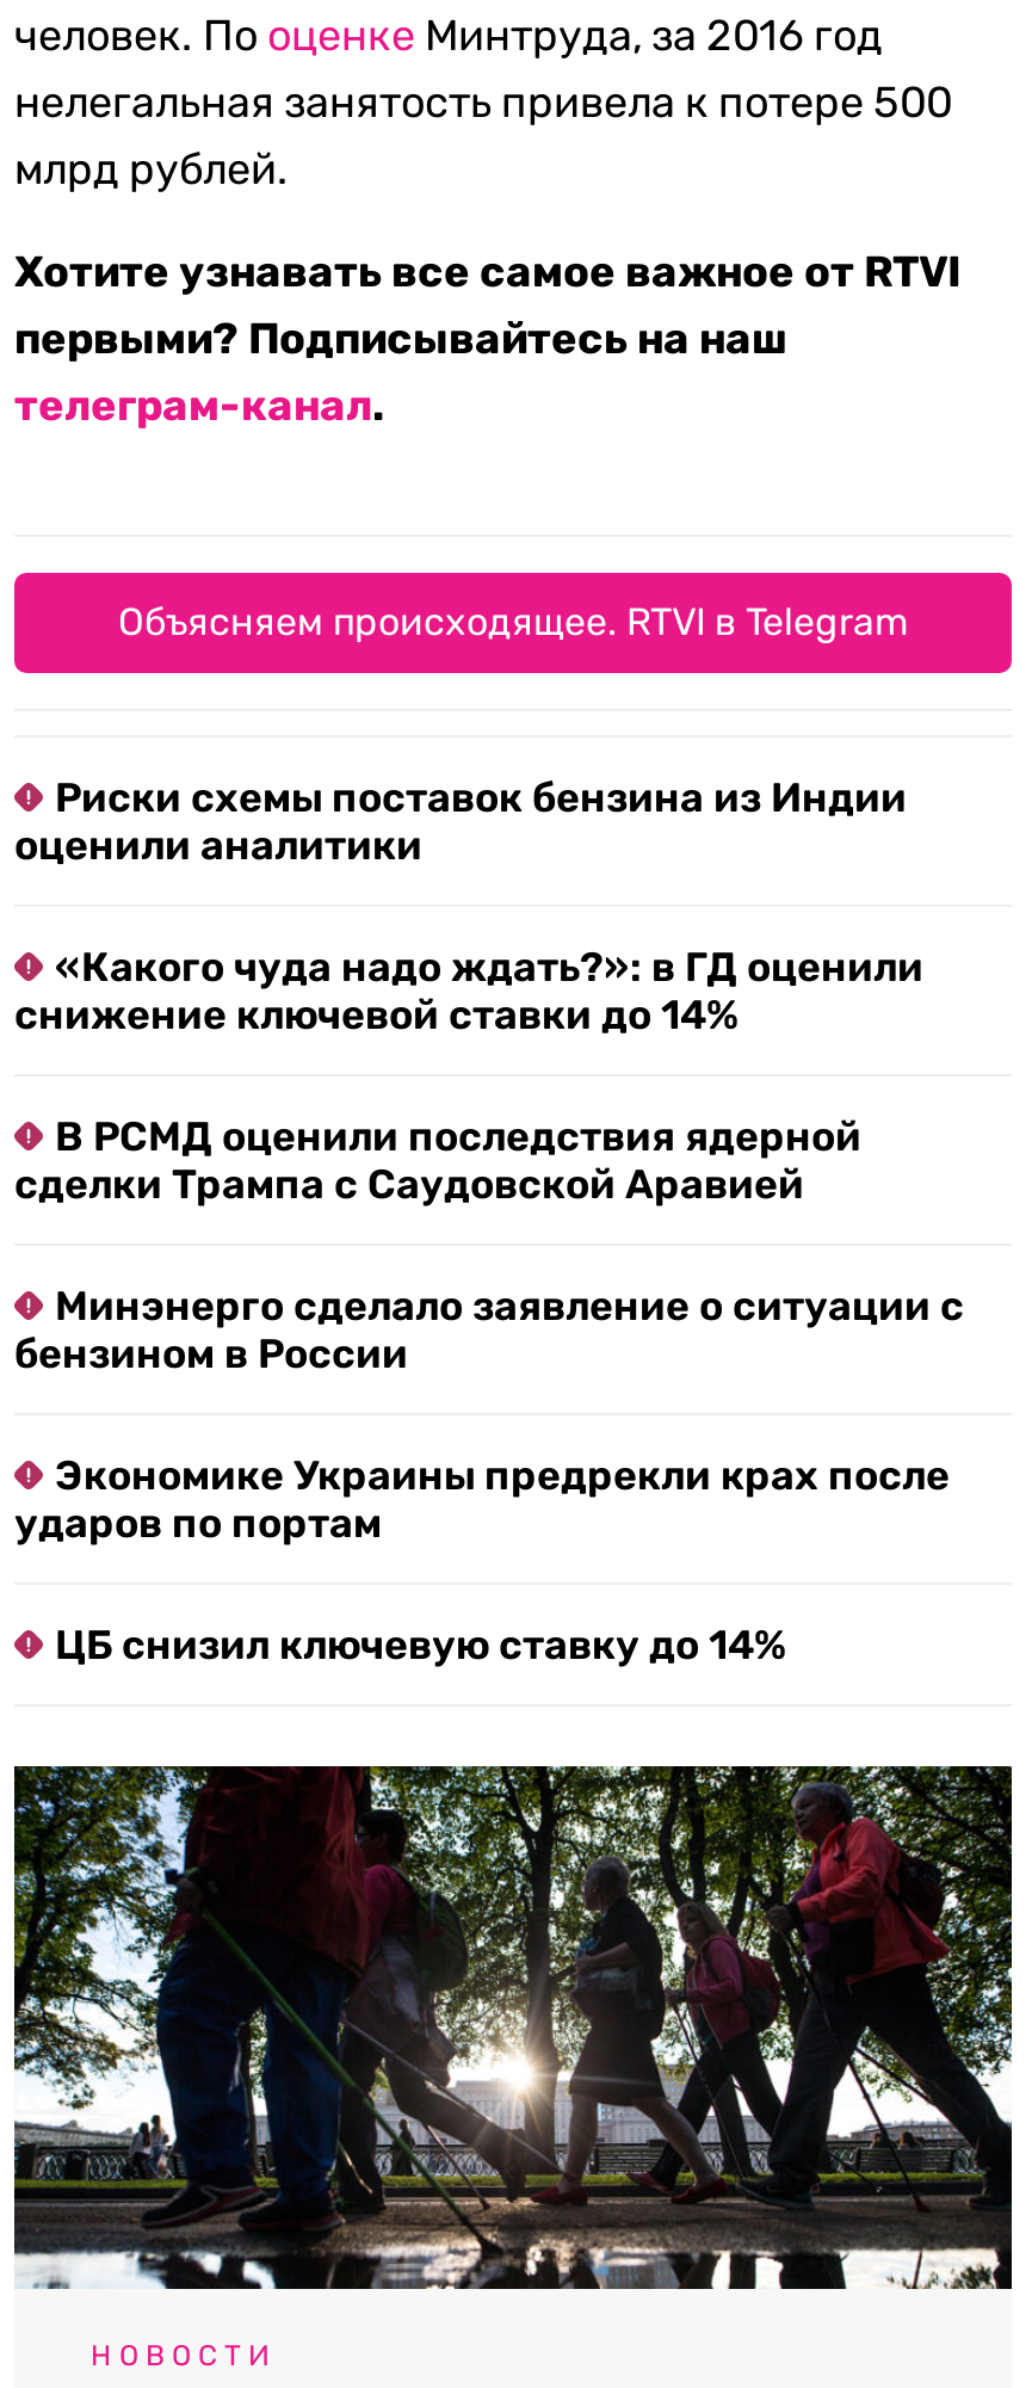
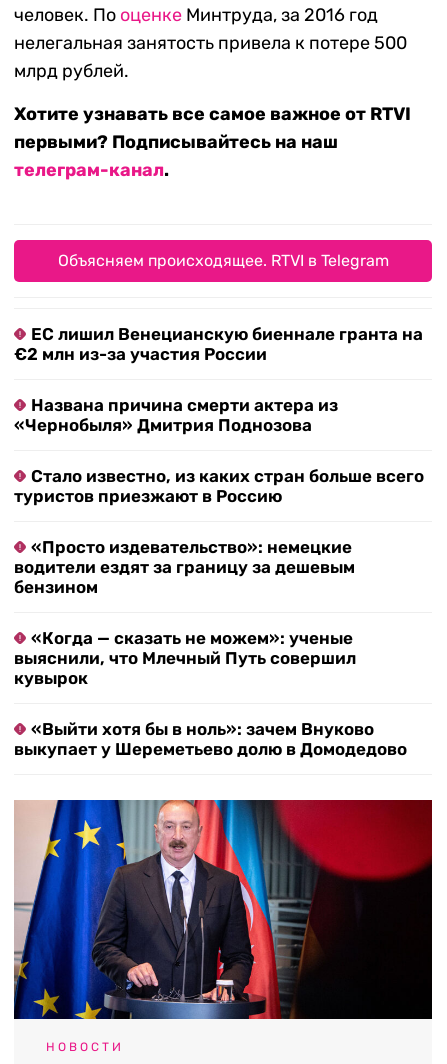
- Риски схемы поставок бензина из Индии
- оценили аналитики
+ ЕС лишил Венецианскую биеннале гранта на
+ €2 млн из-за участия России

- «Какого чуда надо ждать?»: в ГД оценили
- снижение ключевой ставки до 14%
+ Названа причина смерти актера из
+ «Чернобыля» Дмитрия Поднозова

- В РСМД оценили последствия ядерной
- сделки Трампа с Саудовской Аравией
+ Стало известно, из каких стран больше всего
+ туристов приезжают в Россию

- Минэнерго сделало заявление о ситуации с
- бензином в России
+ «Просто издевательство»: немецкие
+ водители ездят за границу за дешевым
+ бензином

- Экономике Украины предрекли крах после
- ударов по портам
+ «Когда — сказать не можем»: ученые
+ выяснили, что Млечный Путь совершил
+ кувырок

- ЦБ снизил ключевую ставку до 14%
+ «Выйти хотя бы в ноль»: зачем Внуково
+ выкупает у Шереметьево долю в Домодедово

- [image]
+ [image]
